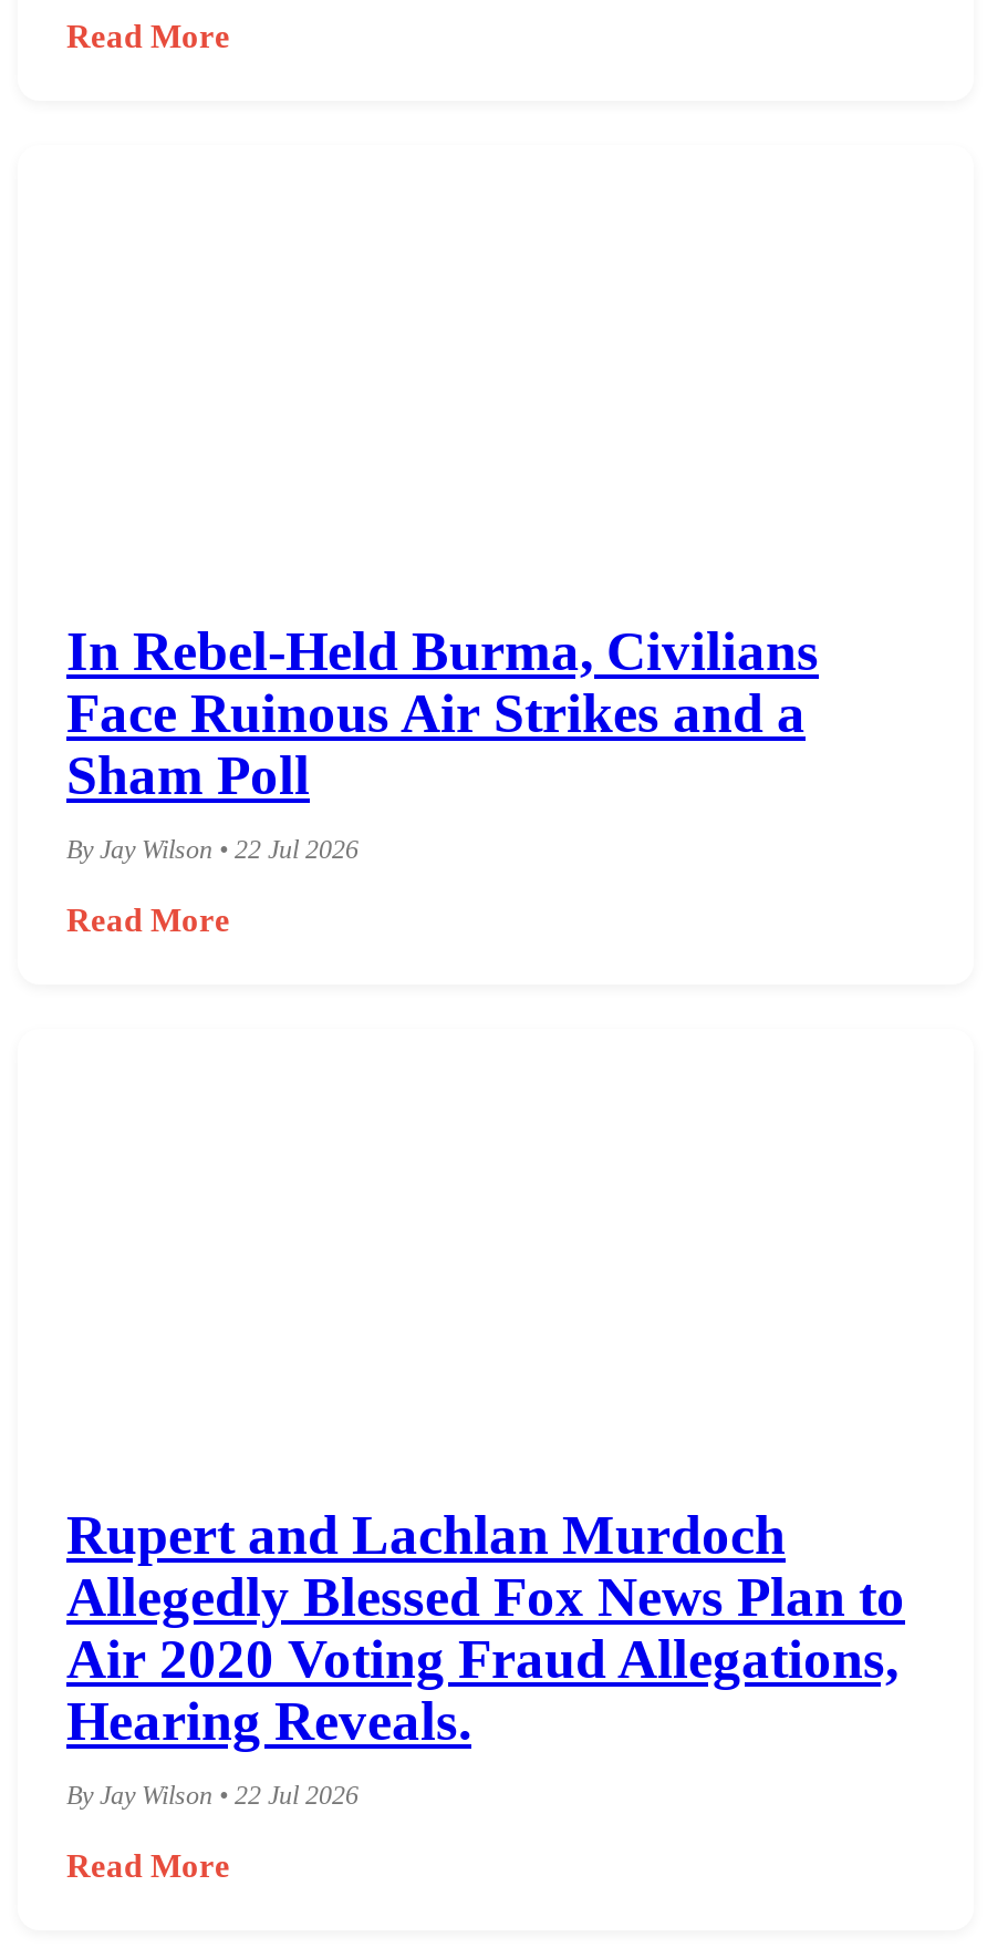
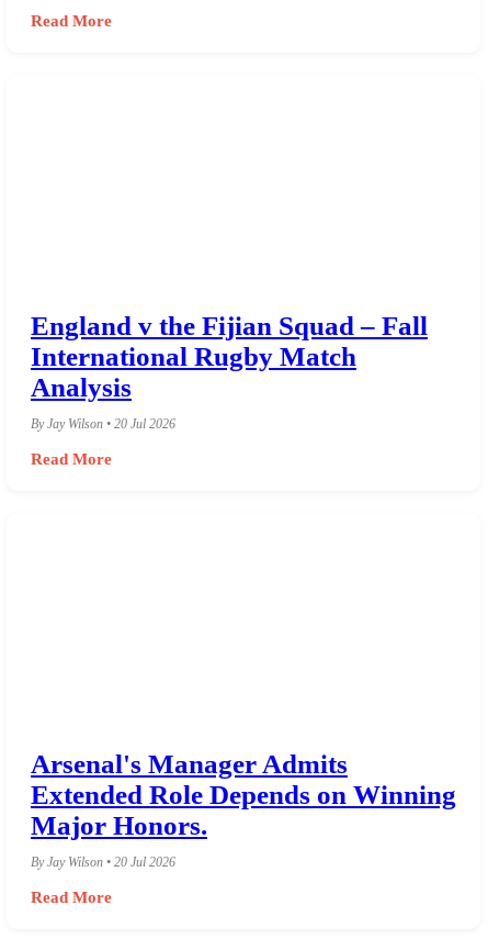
- In Rebel-Held Burma, Civilians
- Face Ruinous Air Strikes and a
- Sham Poll
+ England v the Fijian Squad – Fall
+ International Rugby Match
+ Analysis

- By Jay Wilson • 22 Jul 2026
+ By Jay Wilson • 20 Jul 2026

- Rupert and Lachlan Murdoch
- Allegedly Blessed Fox News Plan to
- Air 2020 Voting Fraud Allegations,
- Hearing Reveals.
+ Arsenal's Manager Admits
+ Extended Role Depends on Winning
+ Major Honors.

- By Jay Wilson • 22 Jul 2026
+ By Jay Wilson • 20 Jul 2026
